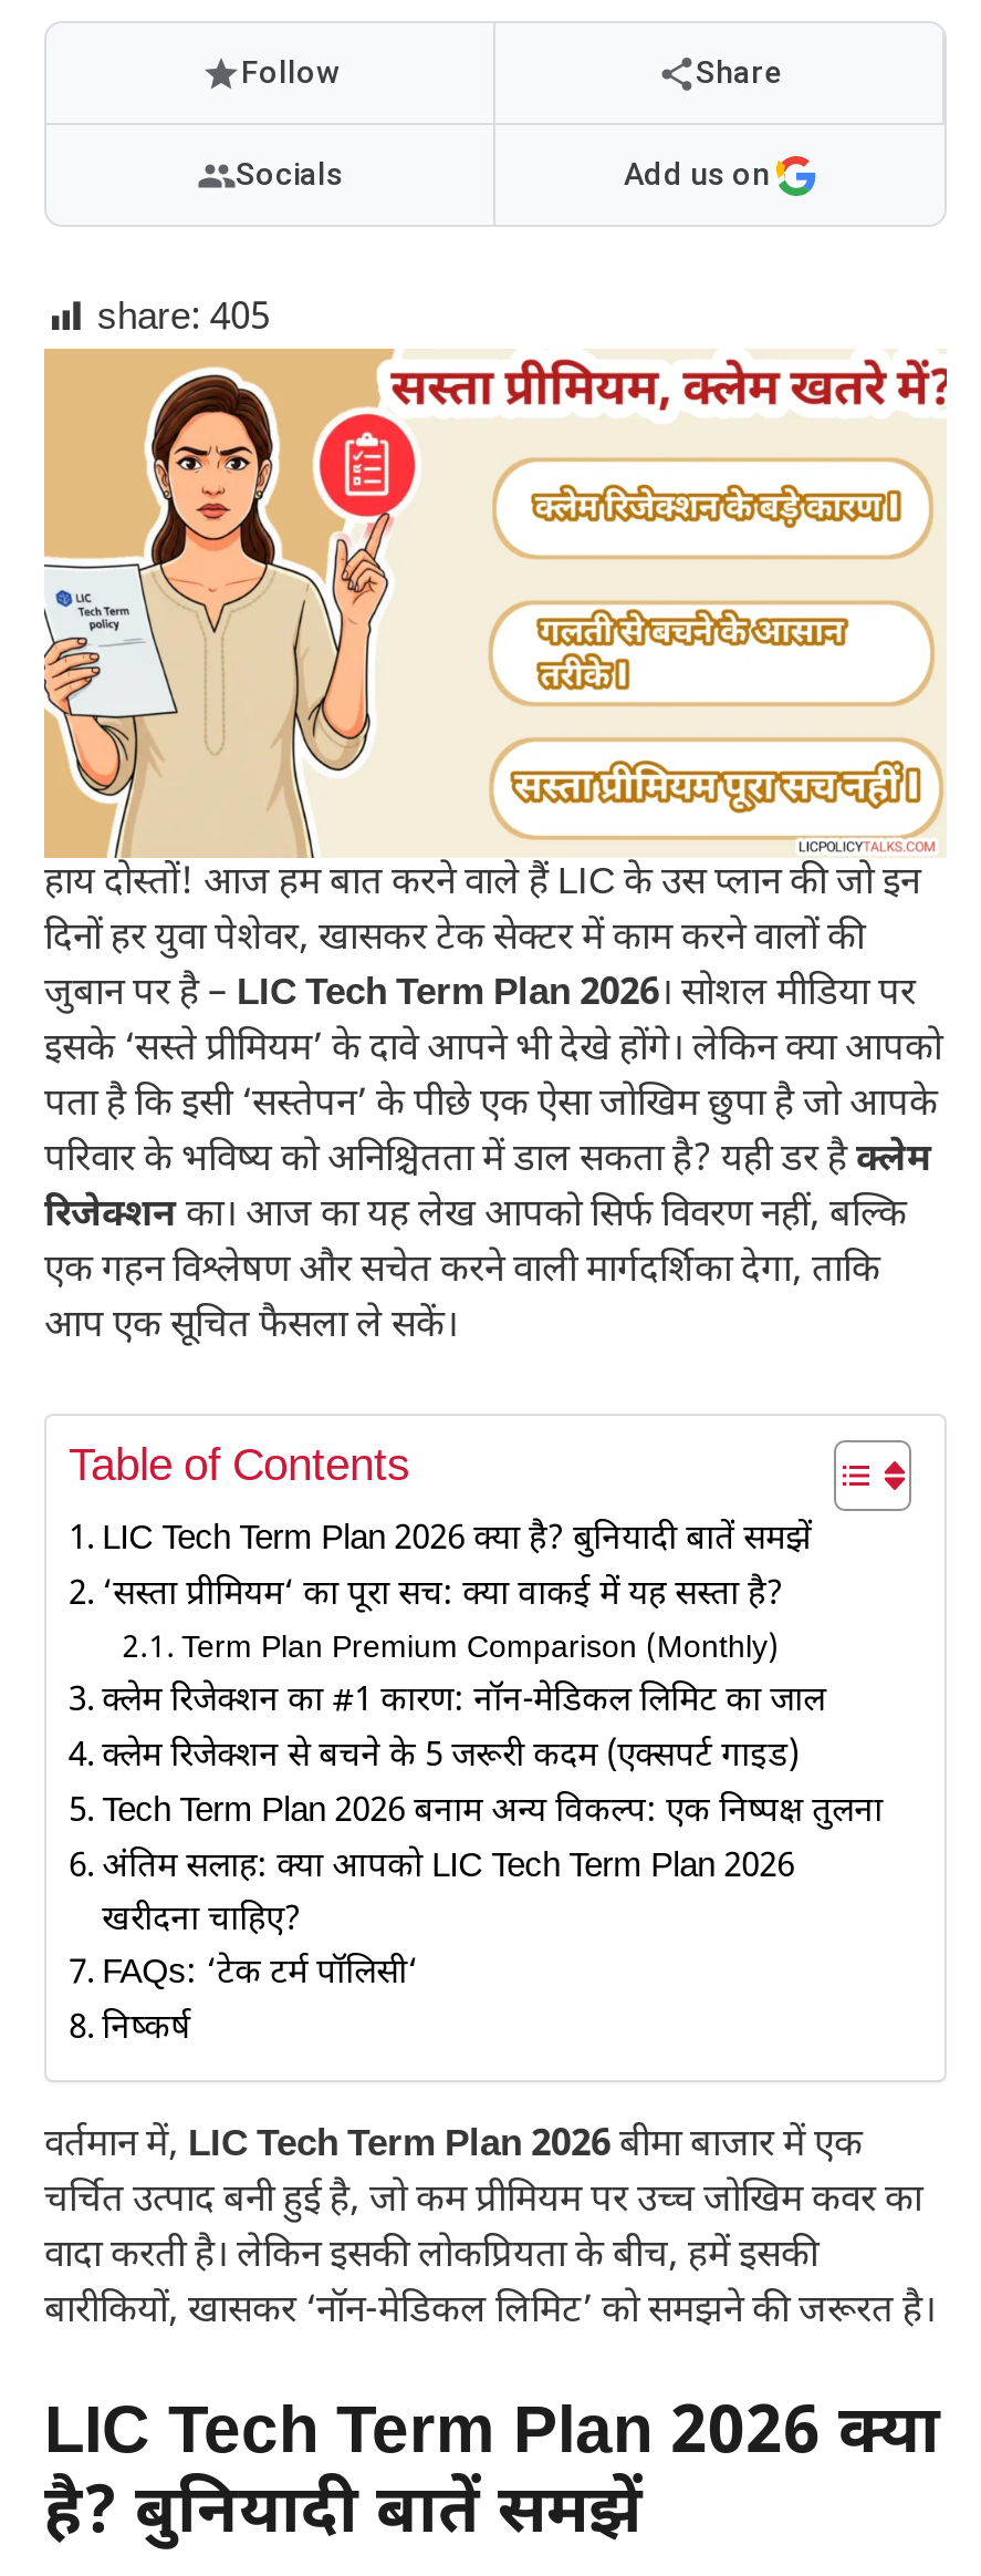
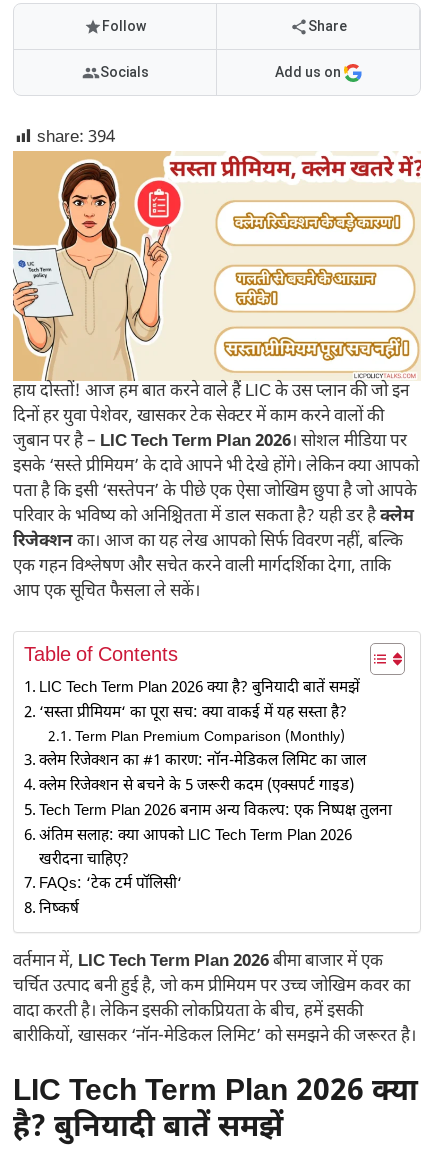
- share: 405
+ share: 394
